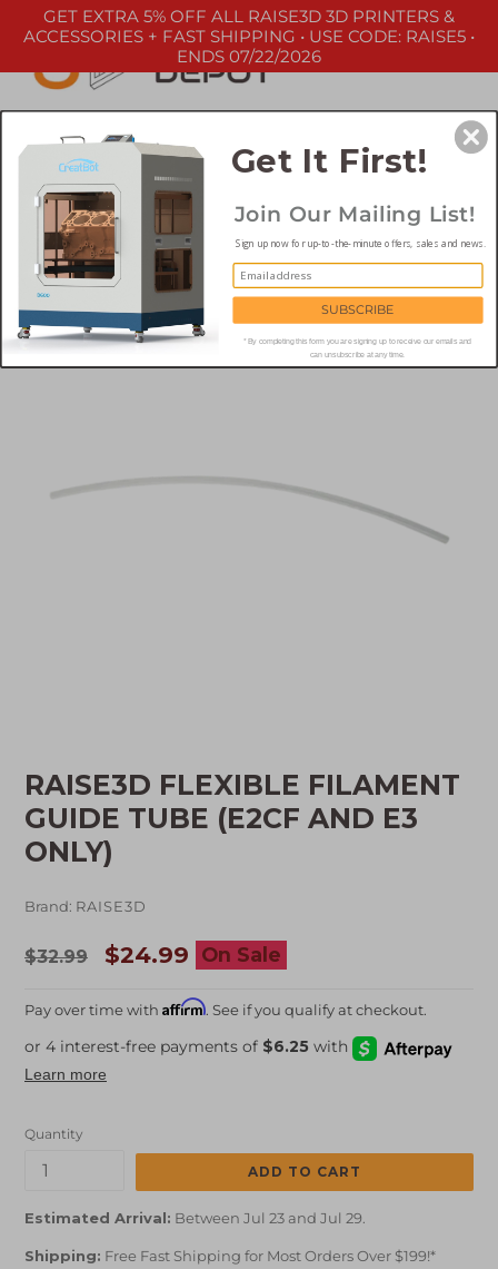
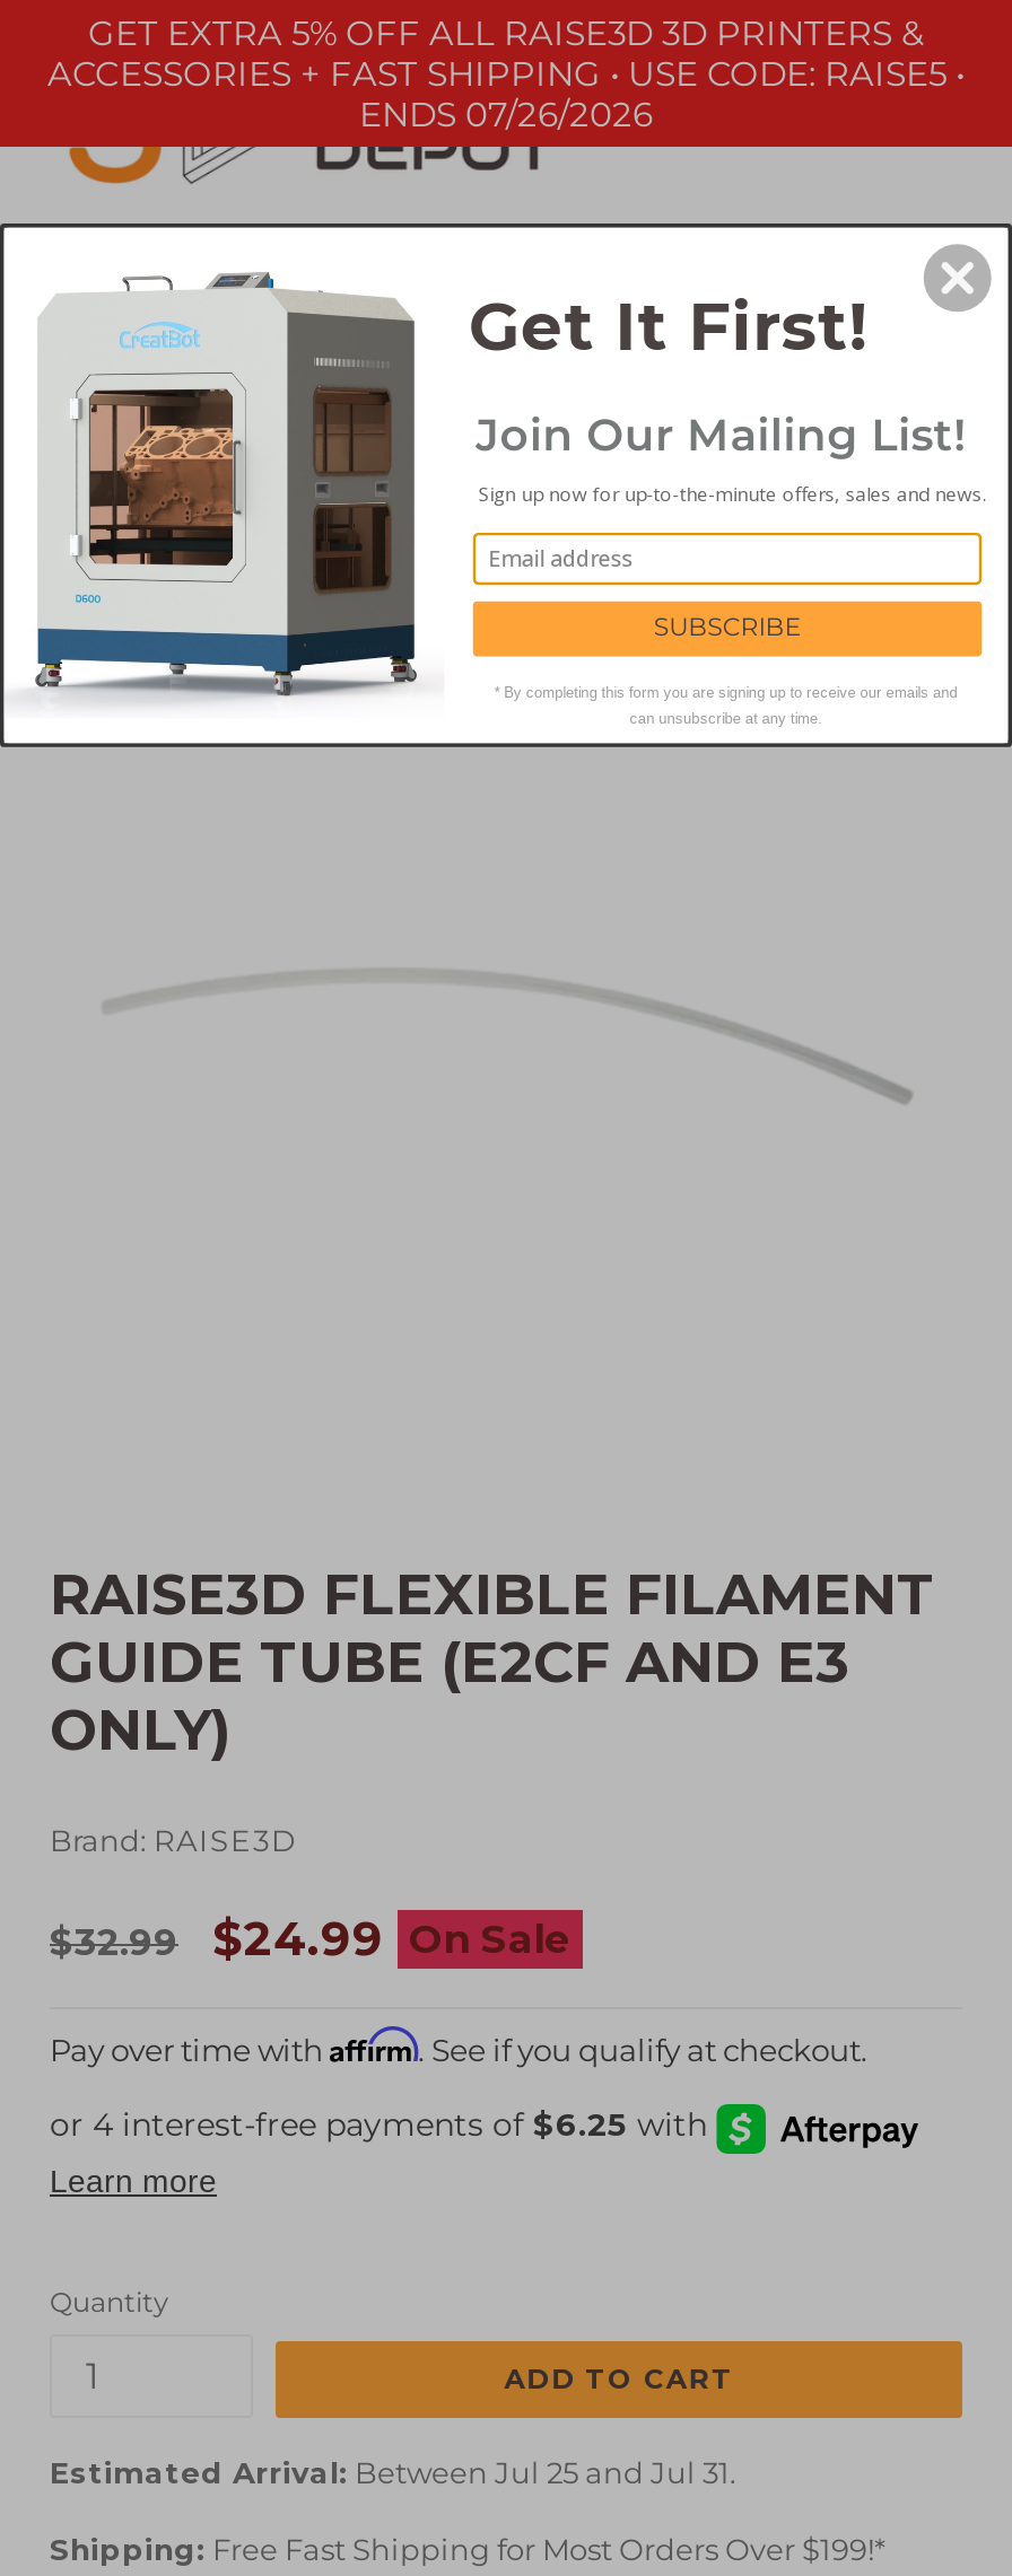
- ENDS 07/22/2026
+ ENDS 07/26/2026

- Estimated Arrival: Between Jul 23 and Jul 29.
+ Estimated Arrival: Between Jul 25 and Jul 31.
